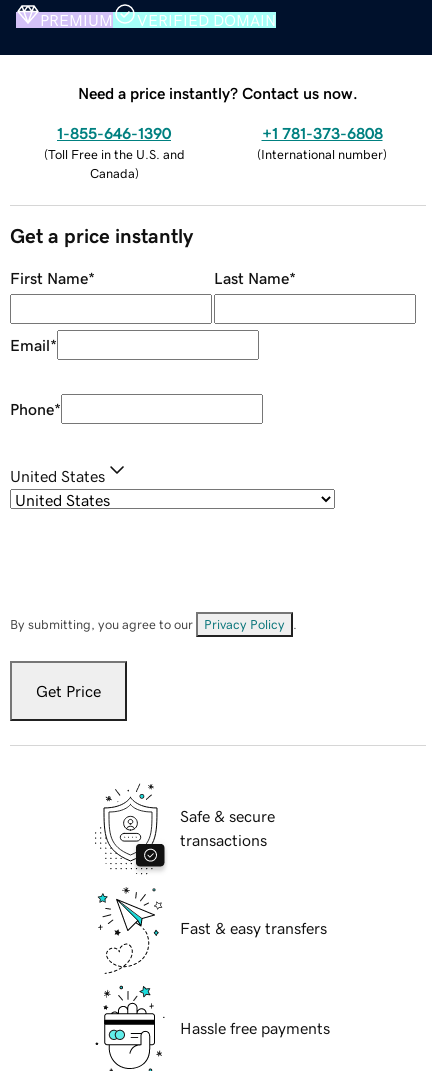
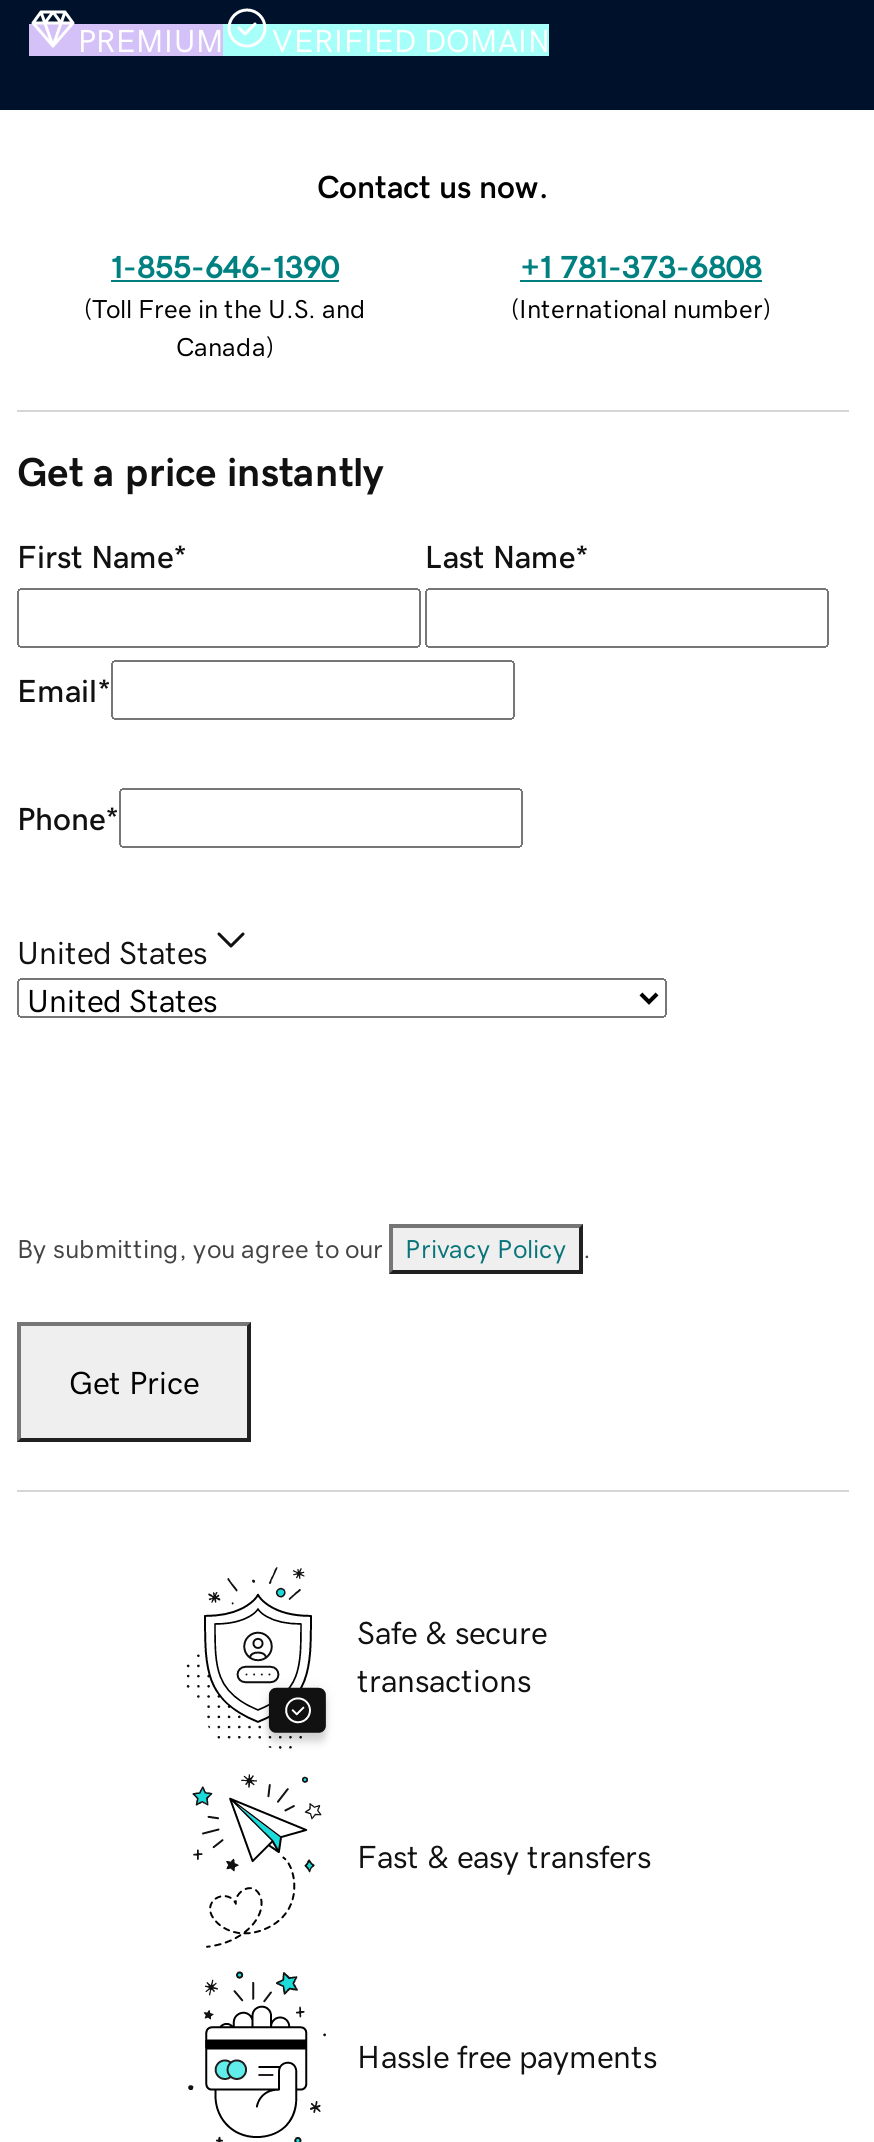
- Need a price instantly? Contact us now.
+ Contact us now.
